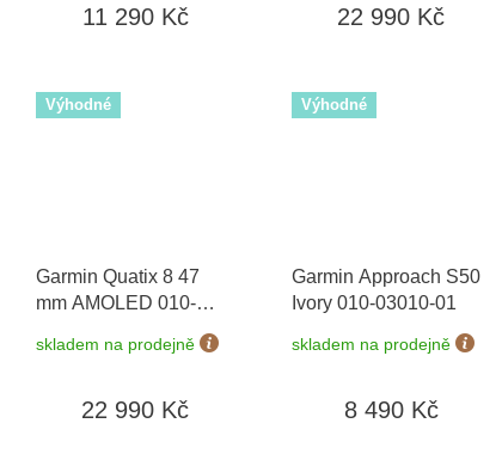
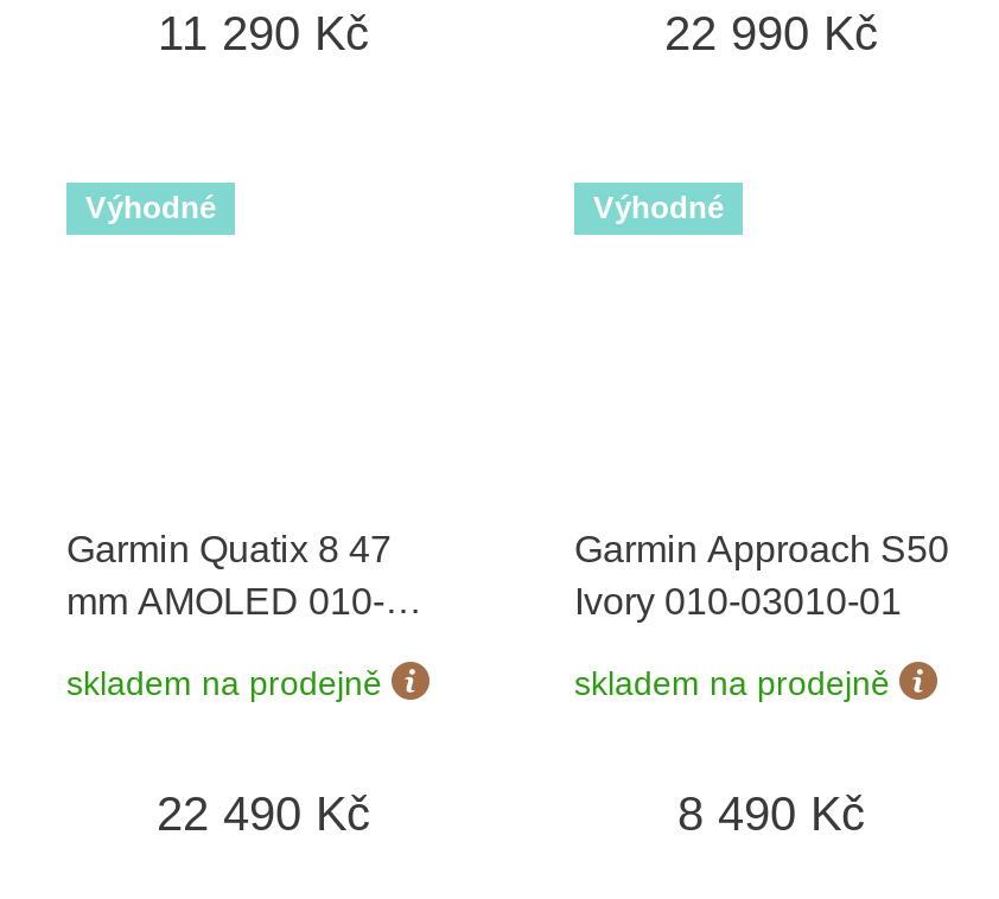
- 22 990 Kč
+ 22 490 Kč
